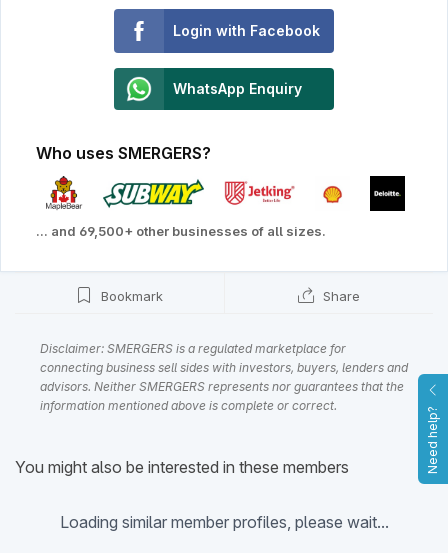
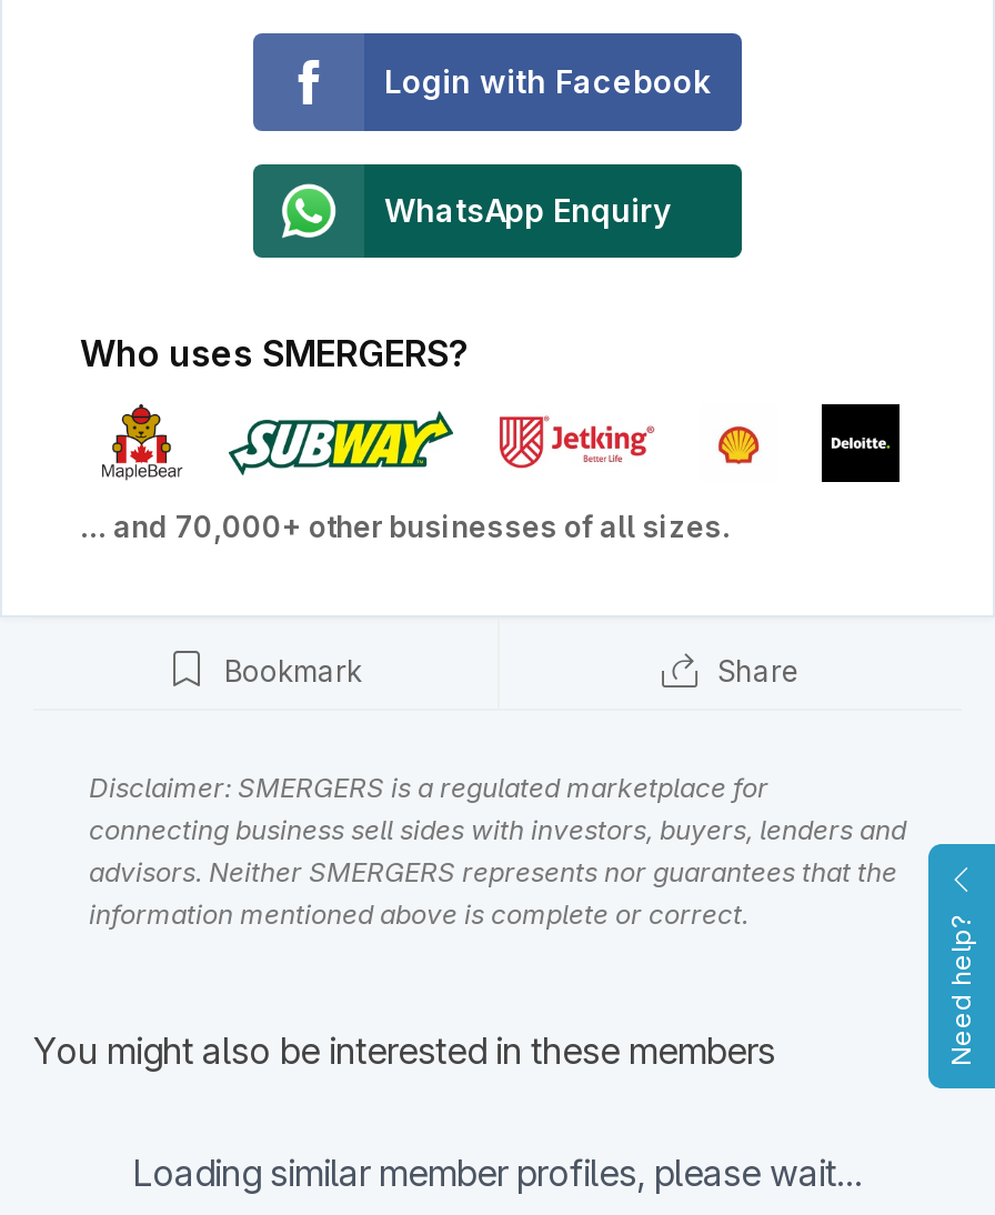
- ... and 69,500+ other businesses of all sizes.
+ ... and 70,000+ other businesses of all sizes.
